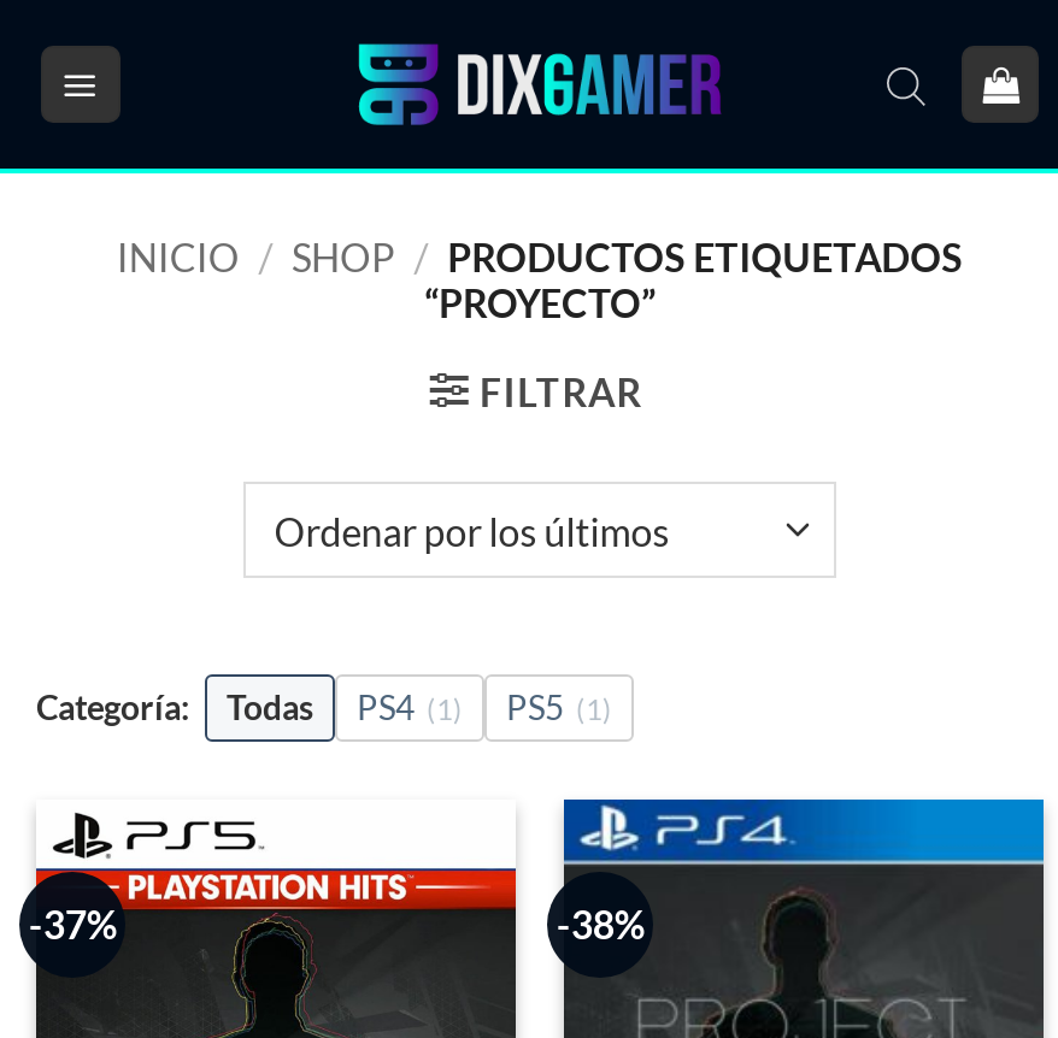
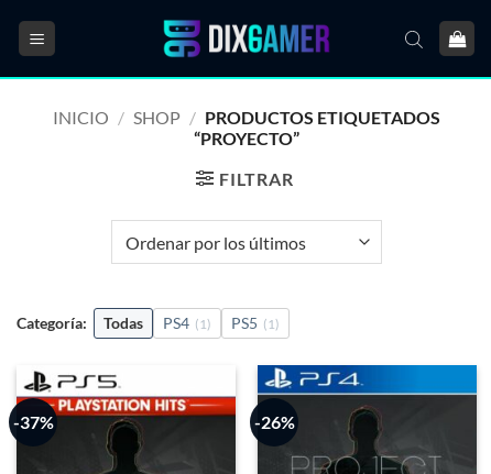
- -38%
+ -26%
